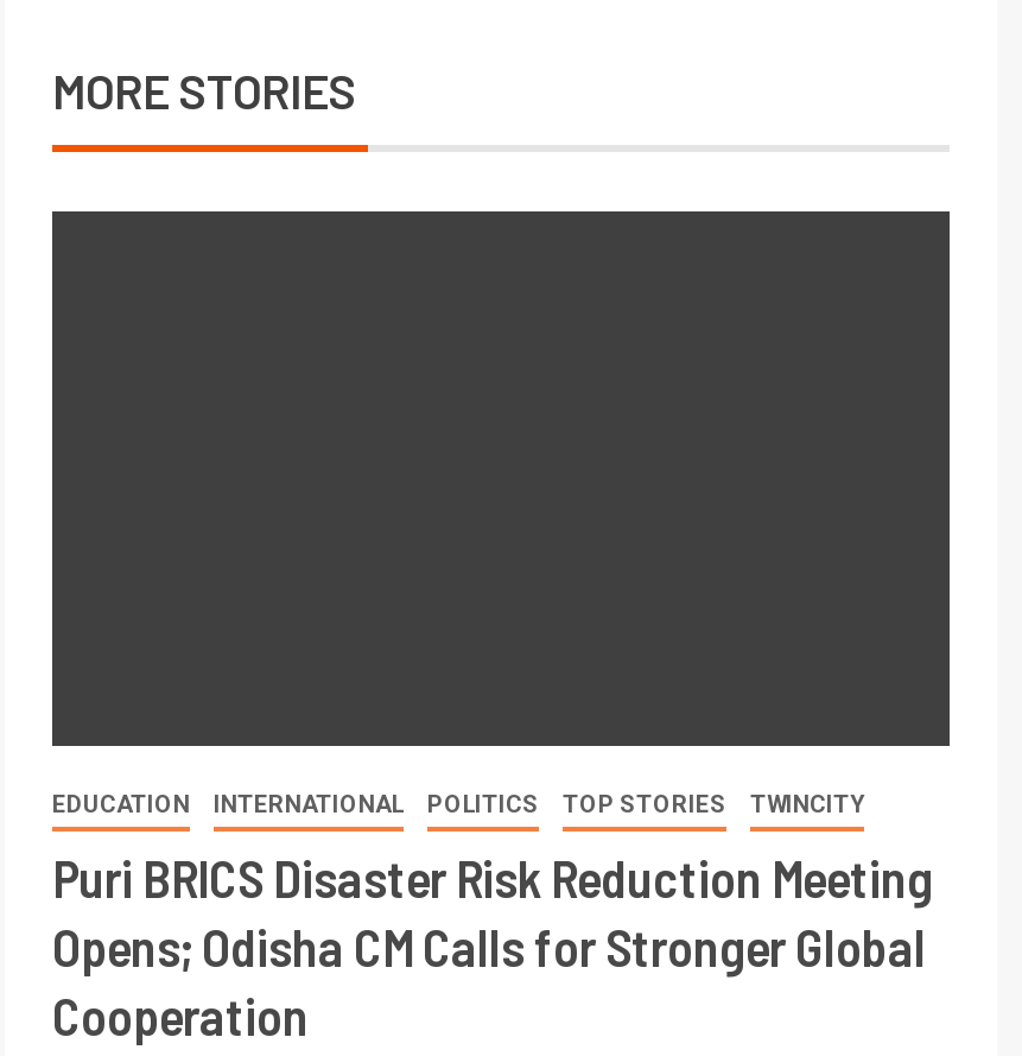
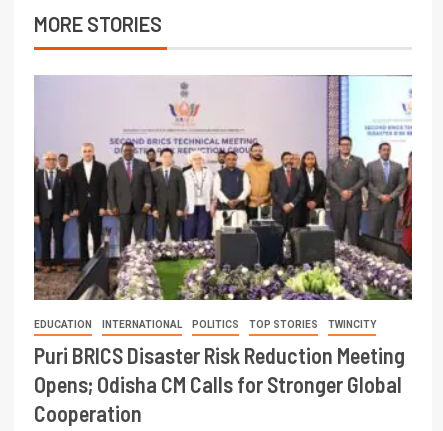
+ [image]
